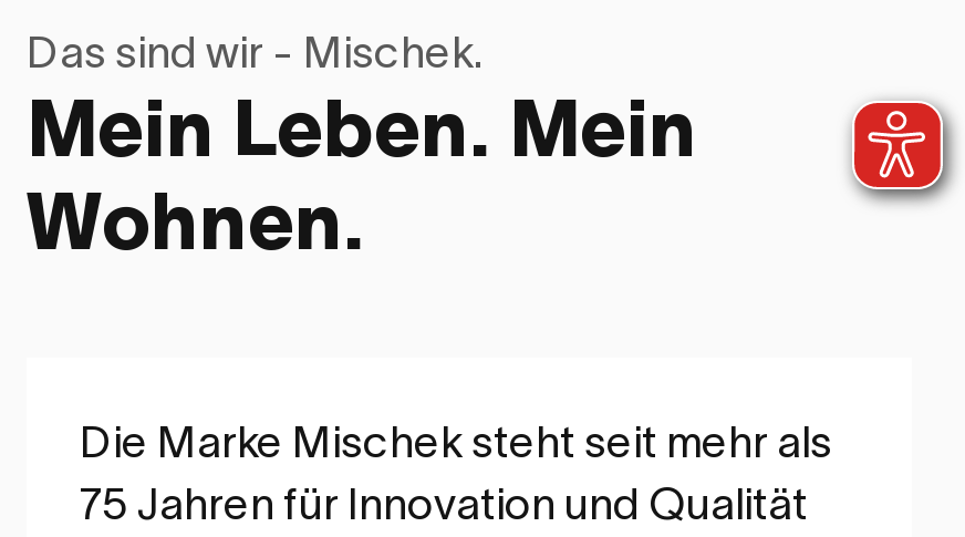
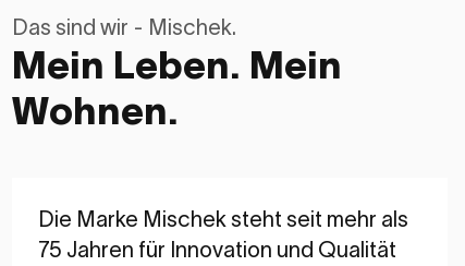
- [image]
